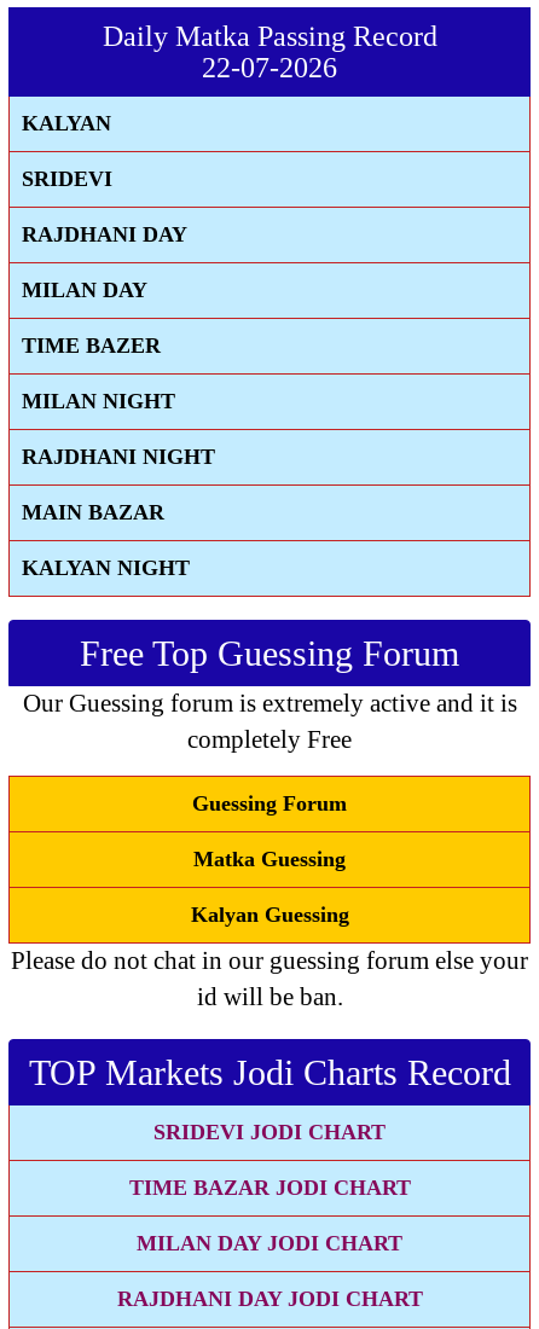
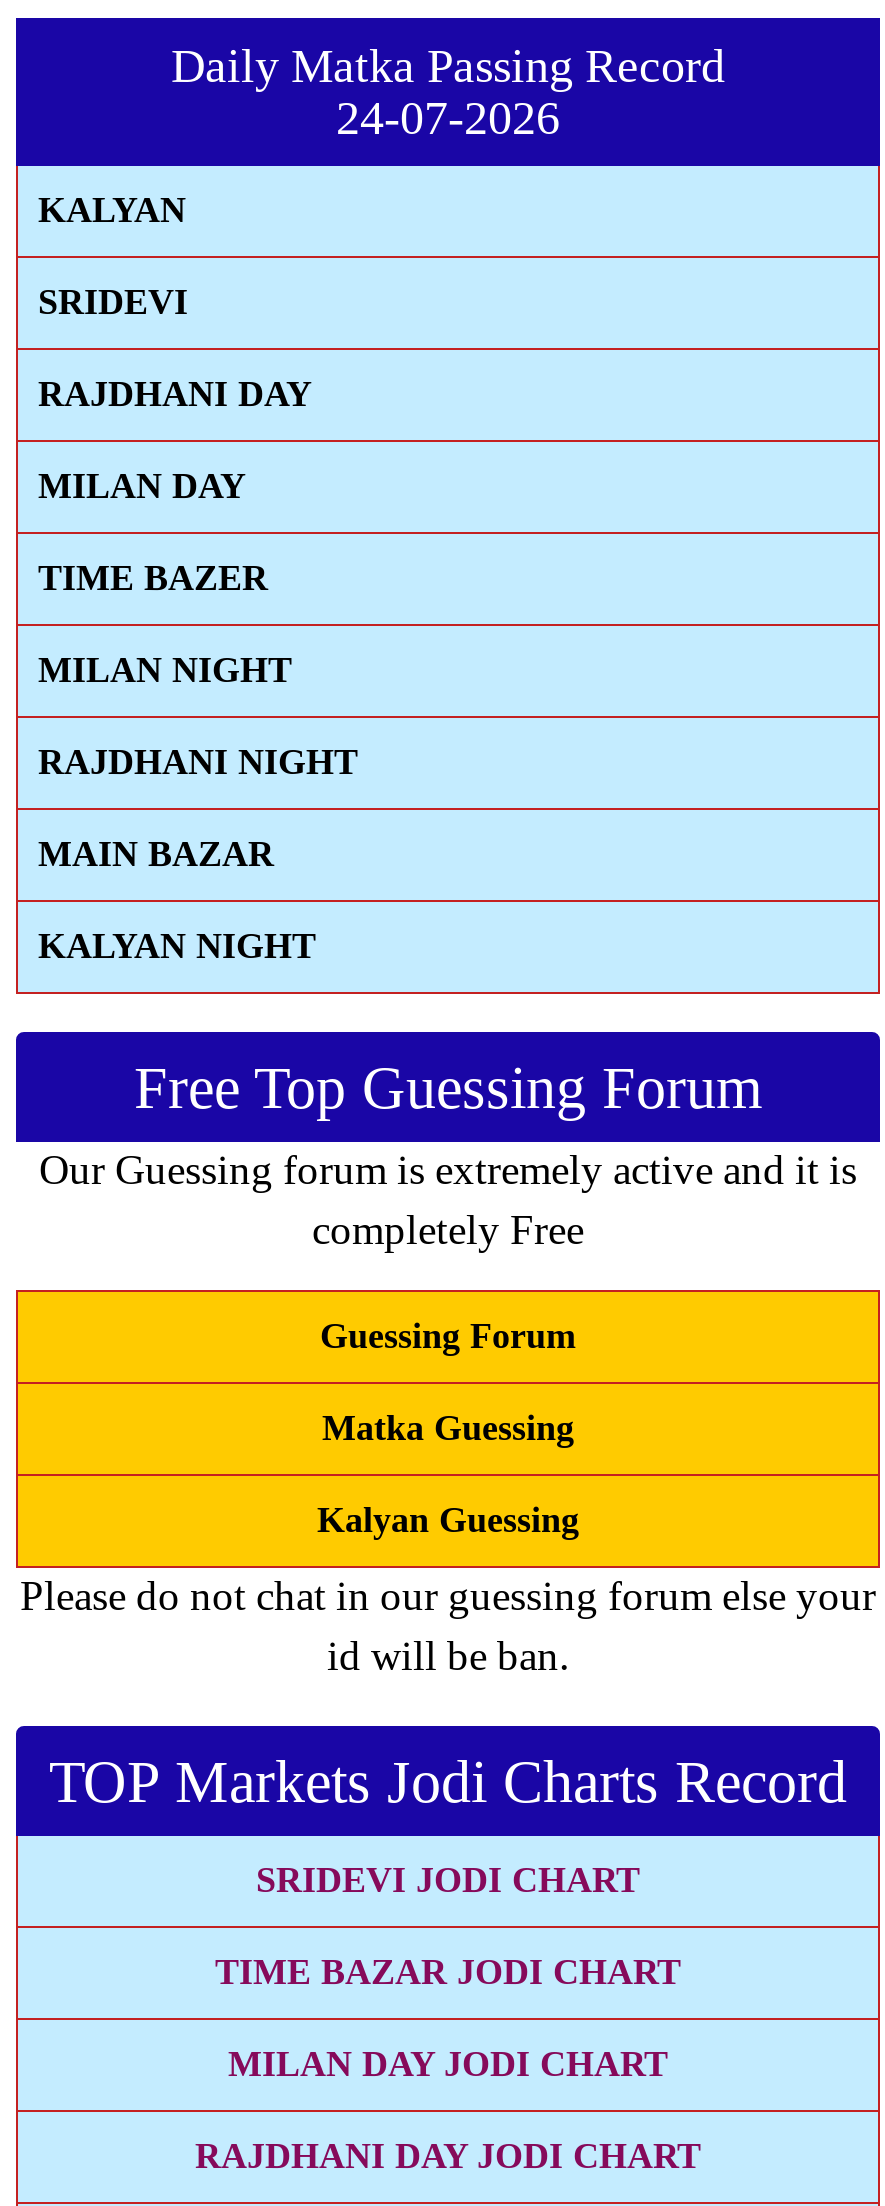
- 22-07-2026
+ 24-07-2026
